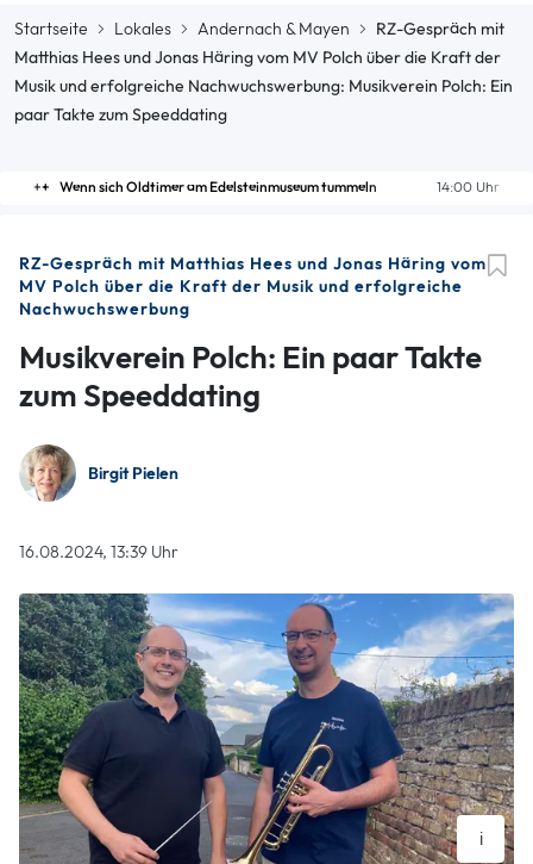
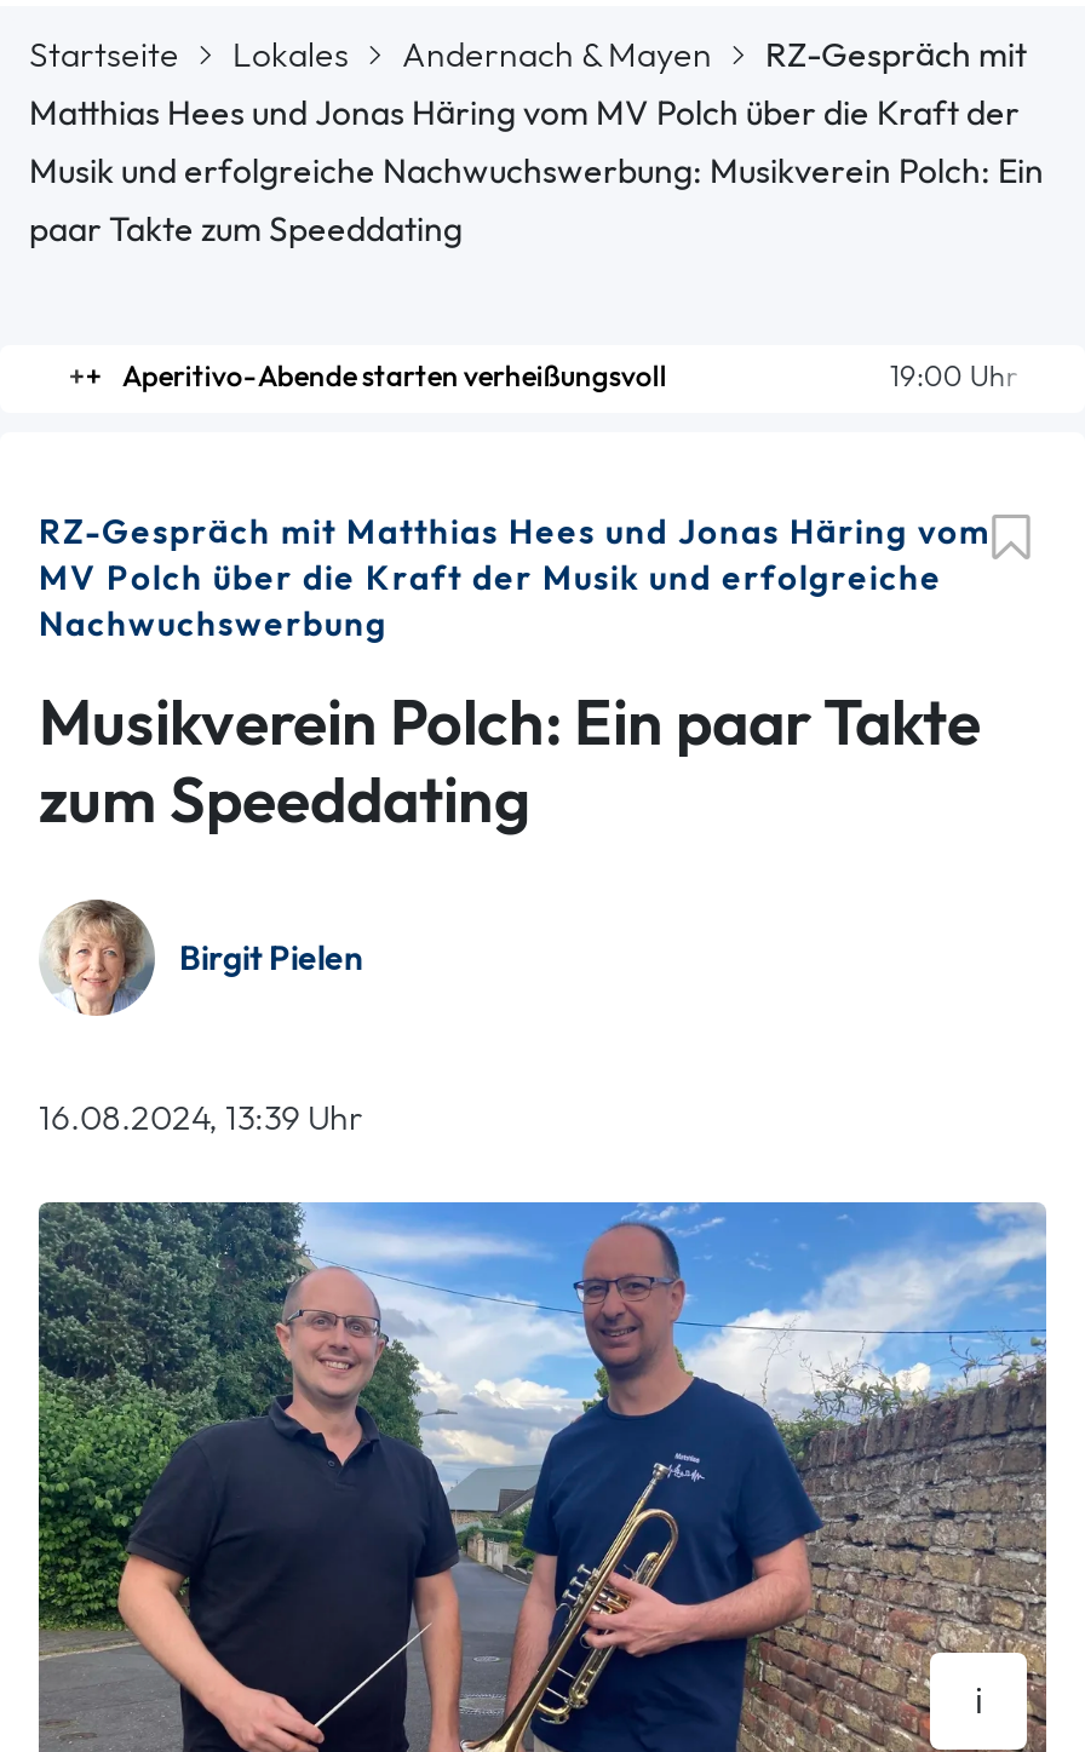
- 14:00 Uhr
- Wenn sich Oldtimer am Edelsteinmuseum tummeln
+ 19:00 Uhr
+ Aperitivo-Abende starten verheißungsvoll
